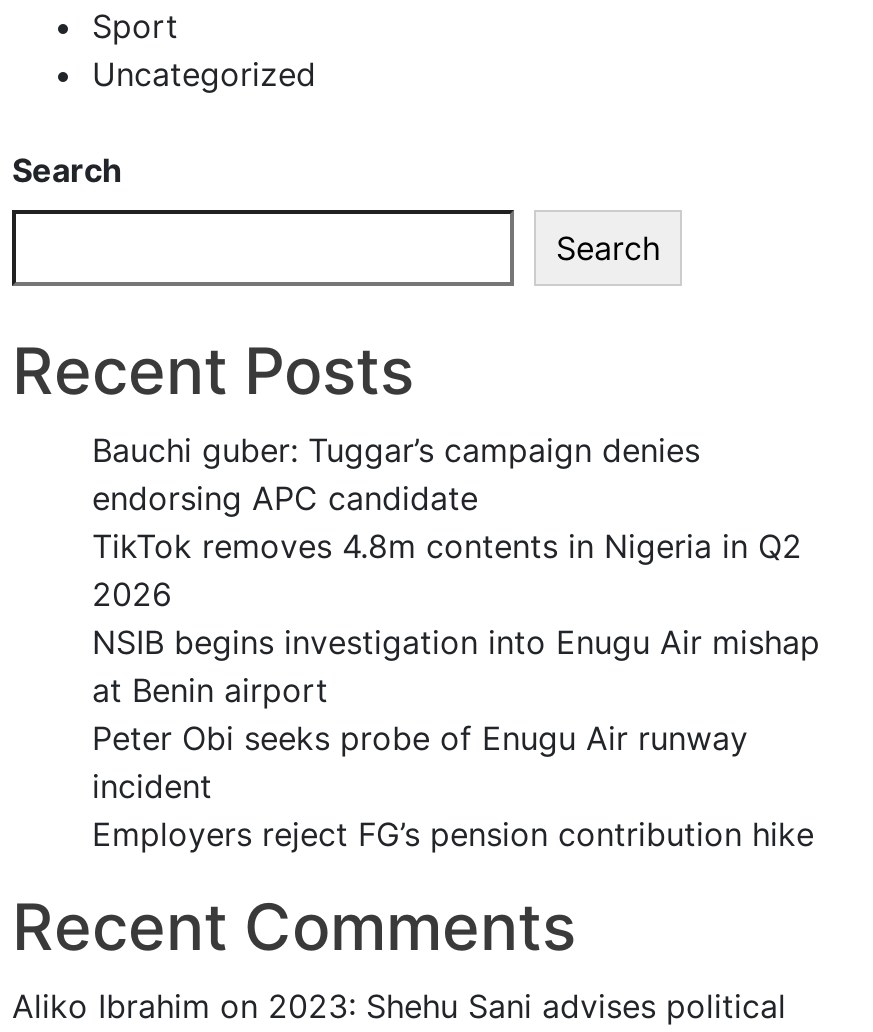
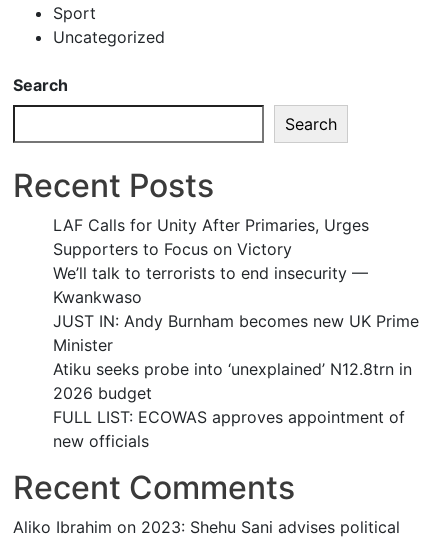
- Bauchi guber: Tuggar’s campaign denies
- endorsing APC candidate
- TikTok removes 4.8m contents in Nigeria in Q2
- 2026
- NSIB begins investigation into Enugu Air mishap
- at Benin airport
- Peter Obi seeks probe of Enugu Air runway
- incident
- Employers reject FG’s pension contribution hike
+ LAF Calls for Unity After Primaries, Urges
+ Supporters to Focus on Victory
+ We’ll talk to terrorists to end insecurity —
+ Kwankwaso
+ JUST IN: Andy Burnham becomes new UK Prime
+ Minister
+ Atiku seeks probe into ‘unexplained’ N12.8trn in
+ 2026 budget
+ FULL LIST: ECOWAS approves appointment of
+ new officials
